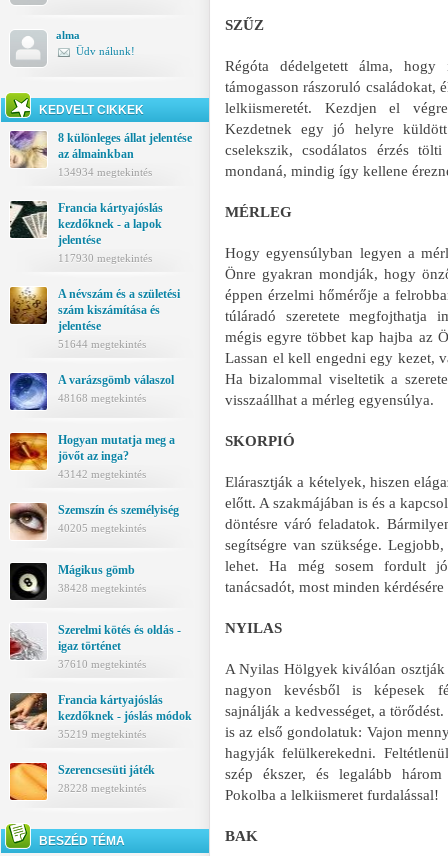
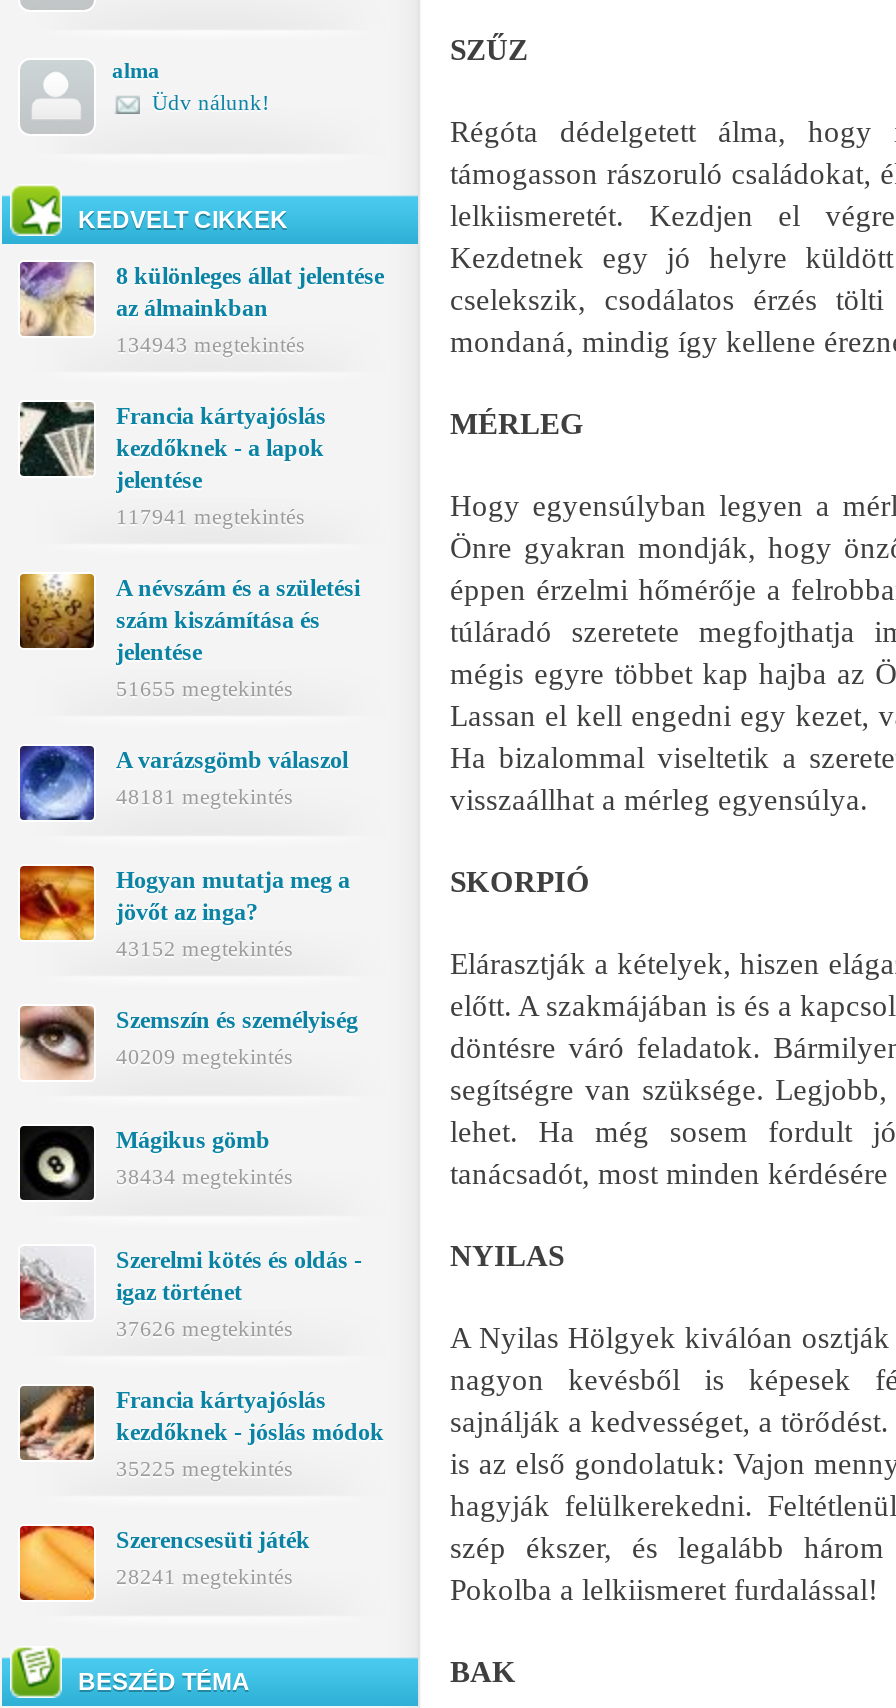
- 134934 megtekintés
+ 134943 megtekintés

- 117930 megtekintés
+ 117941 megtekintés

- 51644 megtekintés
+ 51655 megtekintés

- 48168 megtekintés
+ 48181 megtekintés

- 43142 megtekintés
+ 43152 megtekintés

- 40205 megtekintés
+ 40209 megtekintés

- 38428 megtekintés
+ 38434 megtekintés

- 37610 megtekintés
+ 37626 megtekintés

- 35219 megtekintés
+ 35225 megtekintés

- 28228 megtekintés
+ 28241 megtekintés
